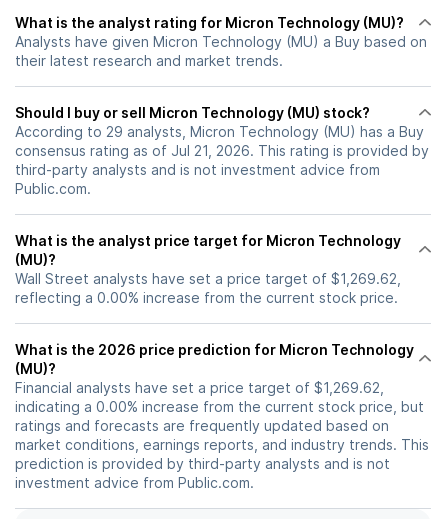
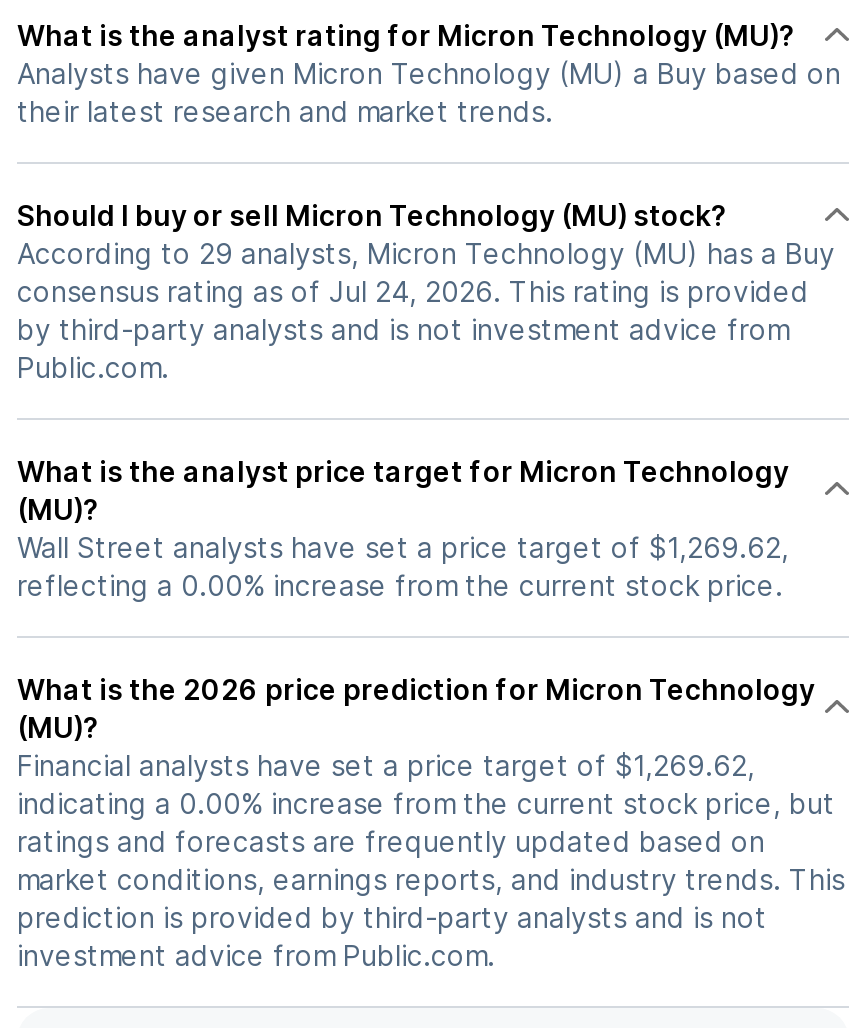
- consensus rating as of Jul 21, 2026. This rating is provided by
- third-party analysts and is not investment advice from
+ consensus rating as of Jul 24, 2026. This rating is provided
+ by third-party analysts and is not investment advice from
